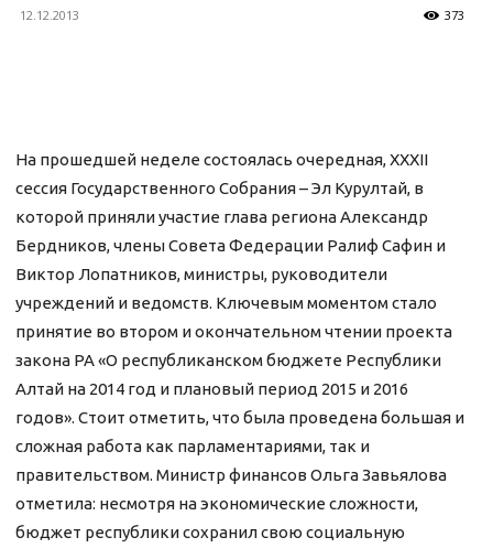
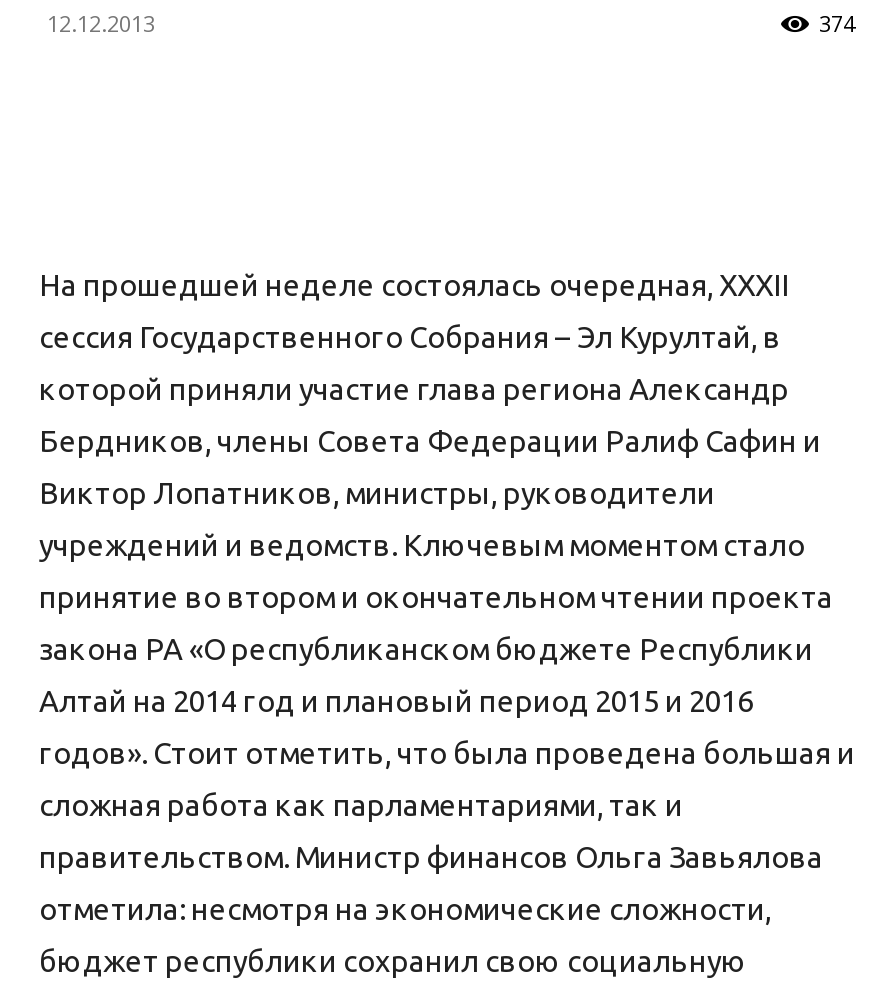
- 373
+ 374
